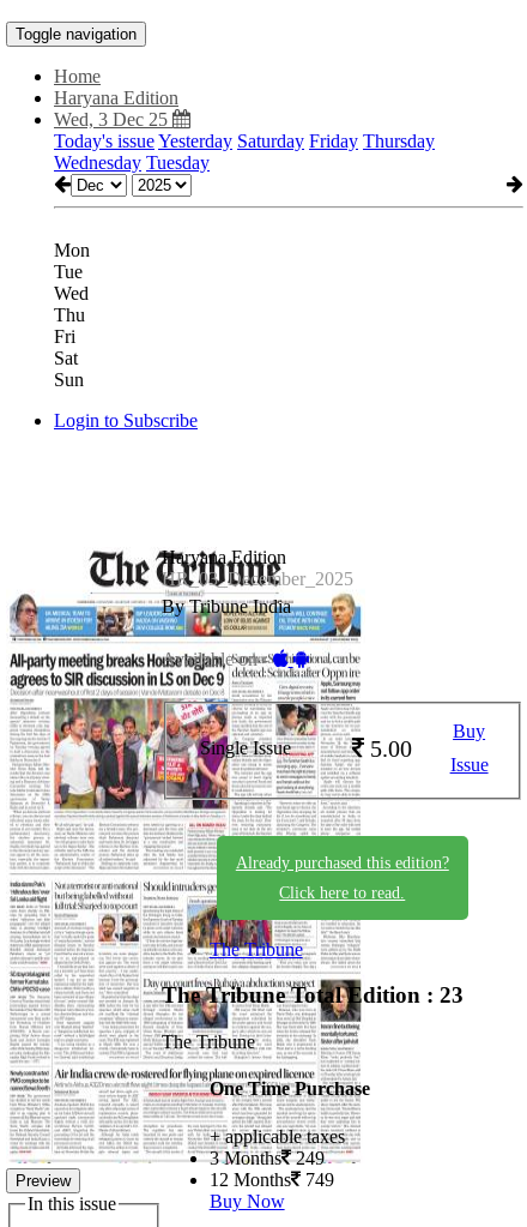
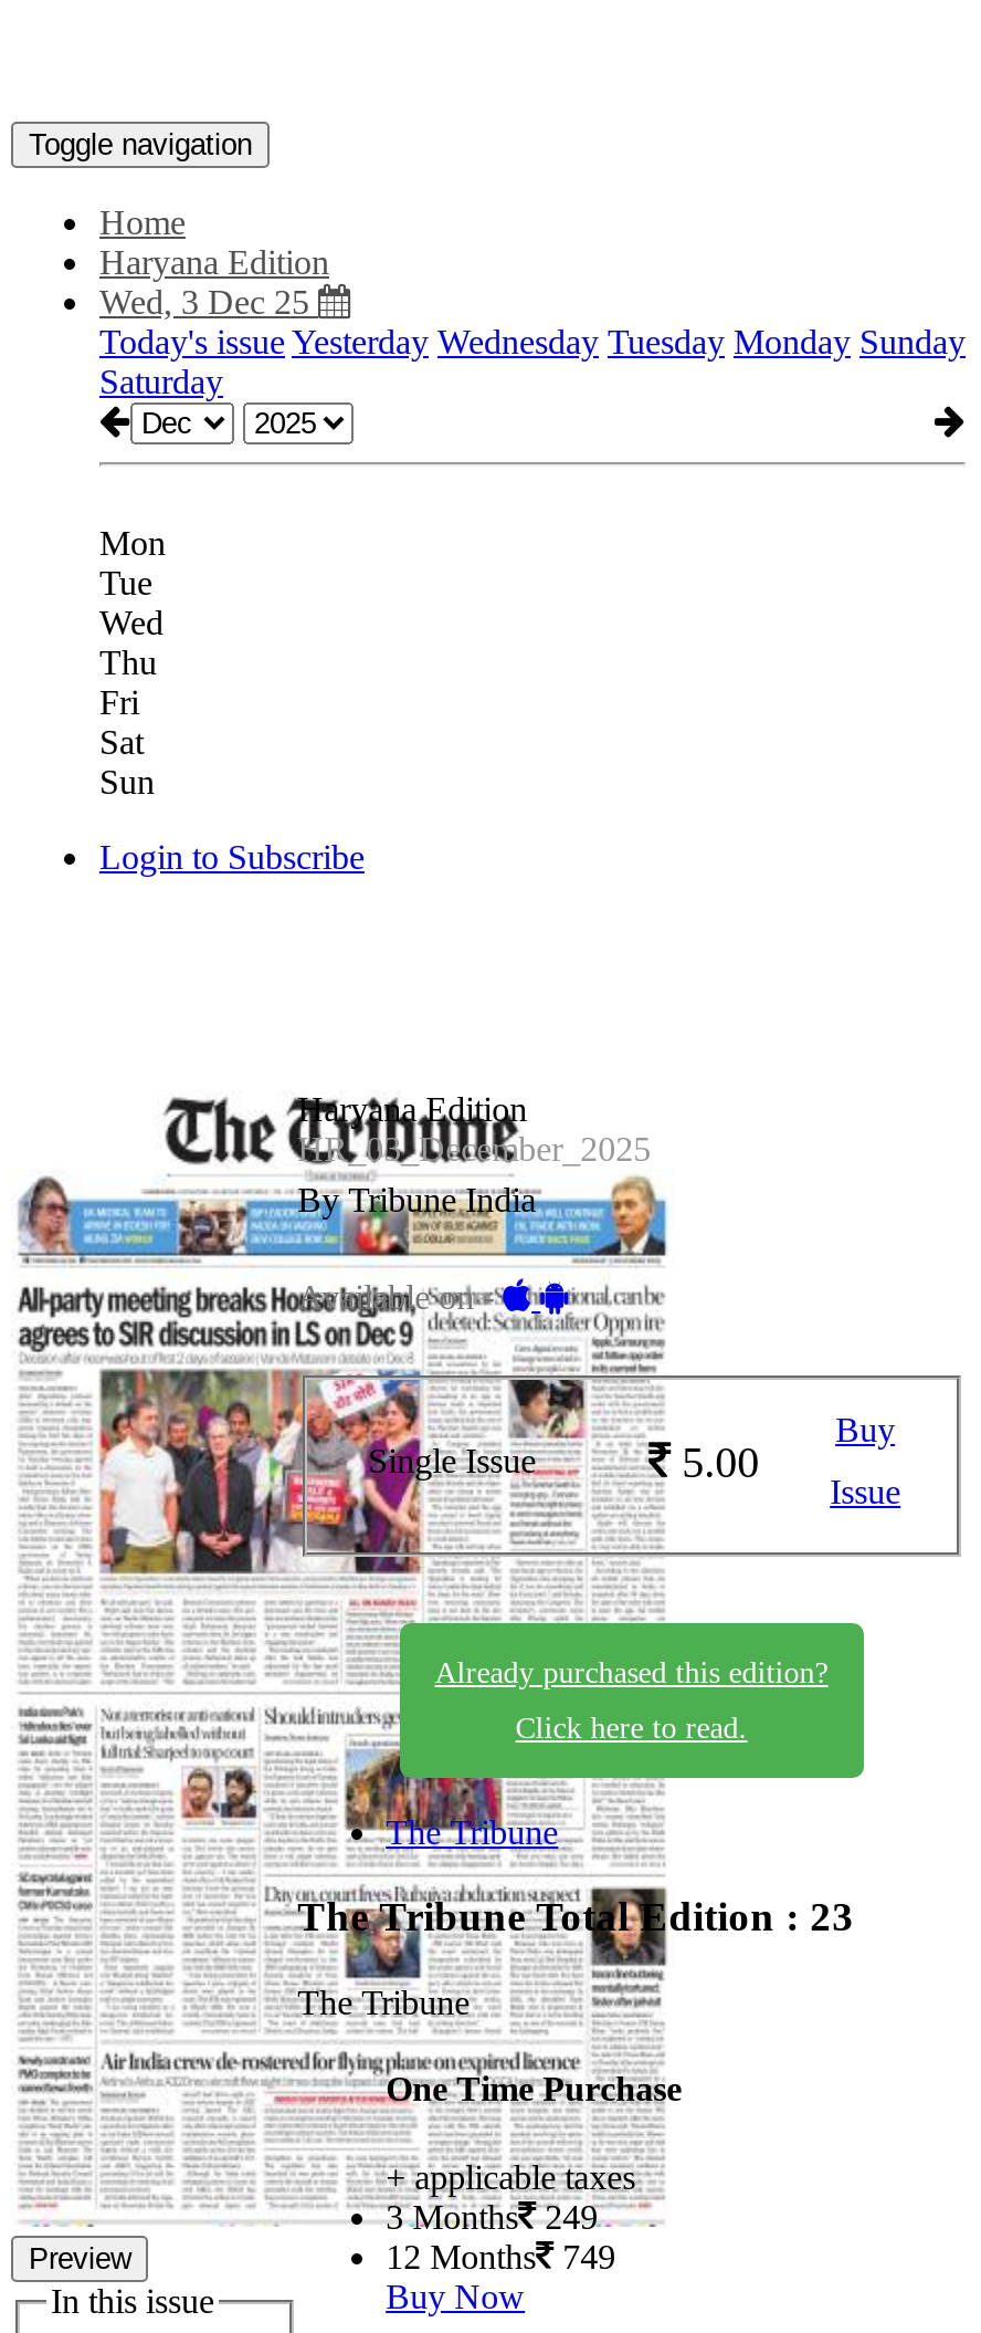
- Today's issue Yesterday Saturday Friday Thursday
- Wednesday Tuesday
+ Today's issue Yesterday Wednesday Tuesday Monday Sunday
+ Saturday
